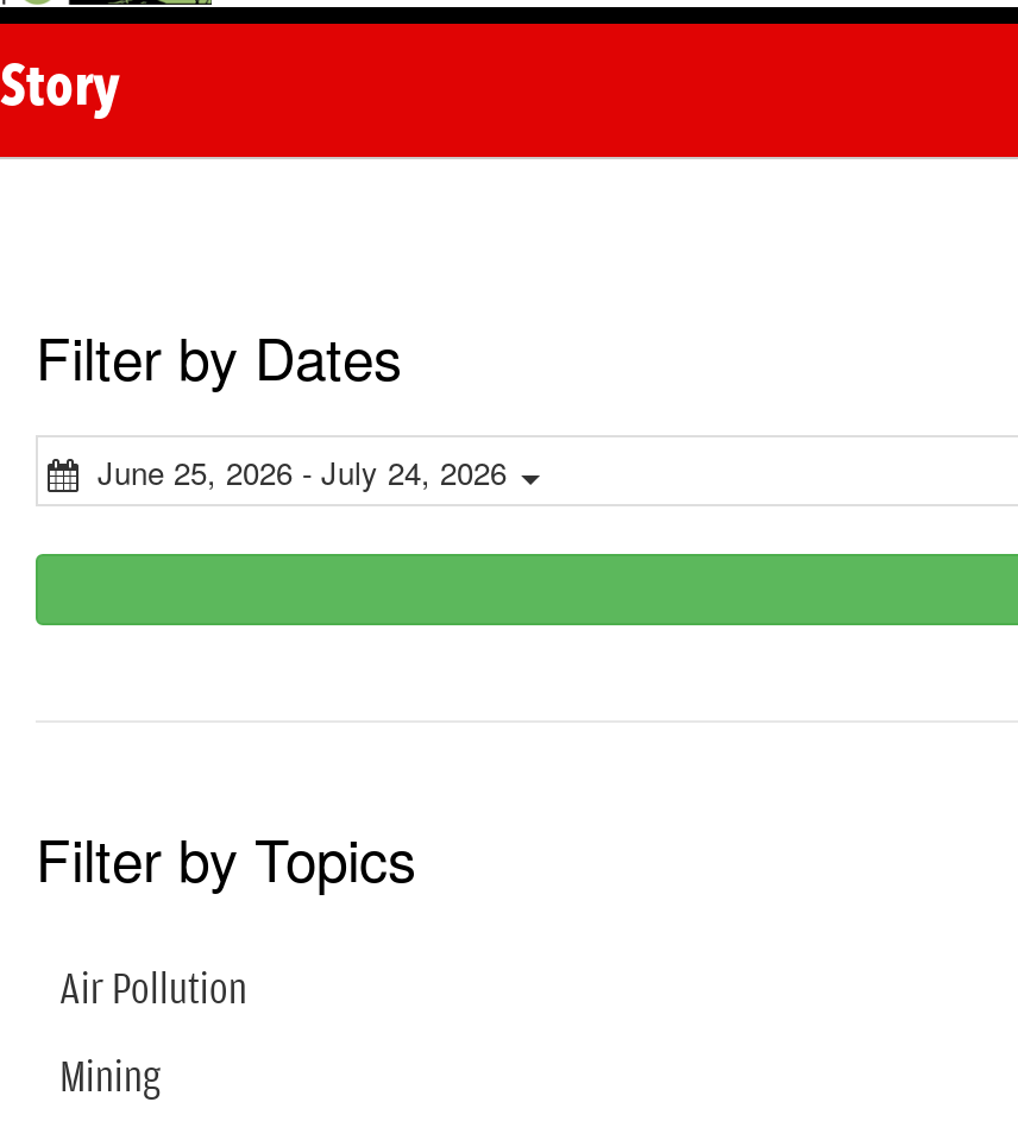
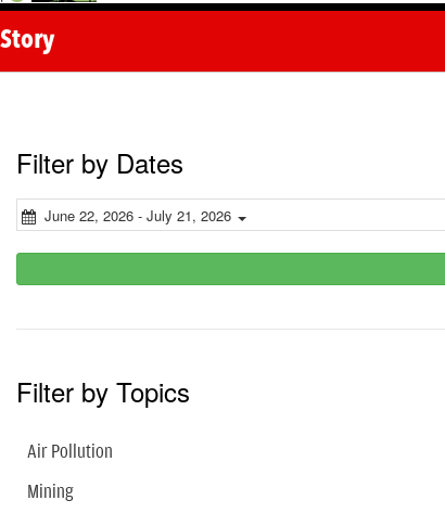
- June 25, 2026 - July 24, 2026
+ June 22, 2026 - July 21, 2026
